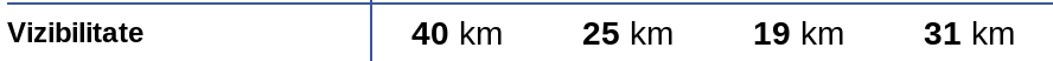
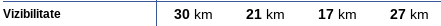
- 40 km
+ 30 km

- 25 km
+ 21 km

- 19 km
+ 17 km

- 31 km
+ 27 km
